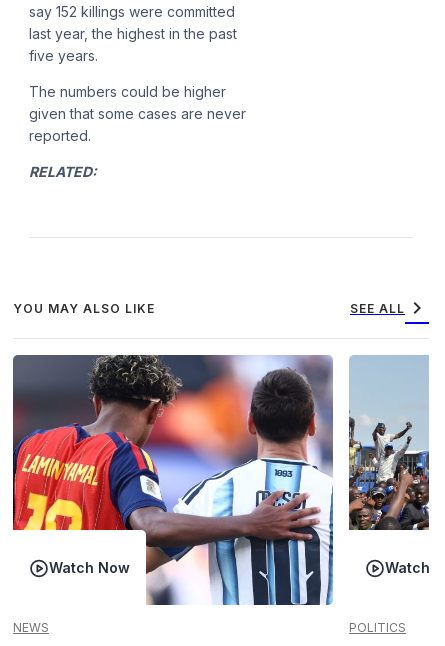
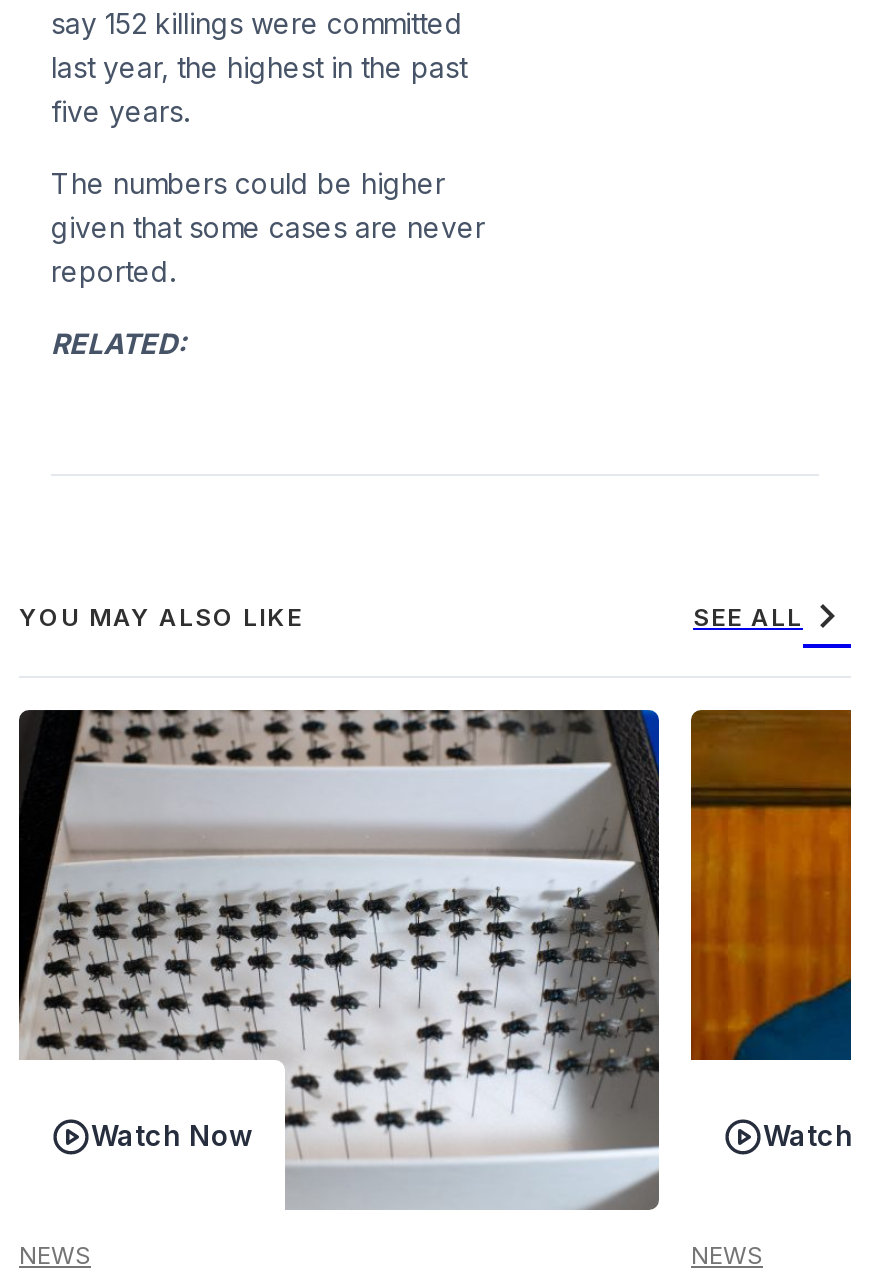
- [image]
- POLITICS
+ [image]
+ NEWS

- [image]
+ [image]
